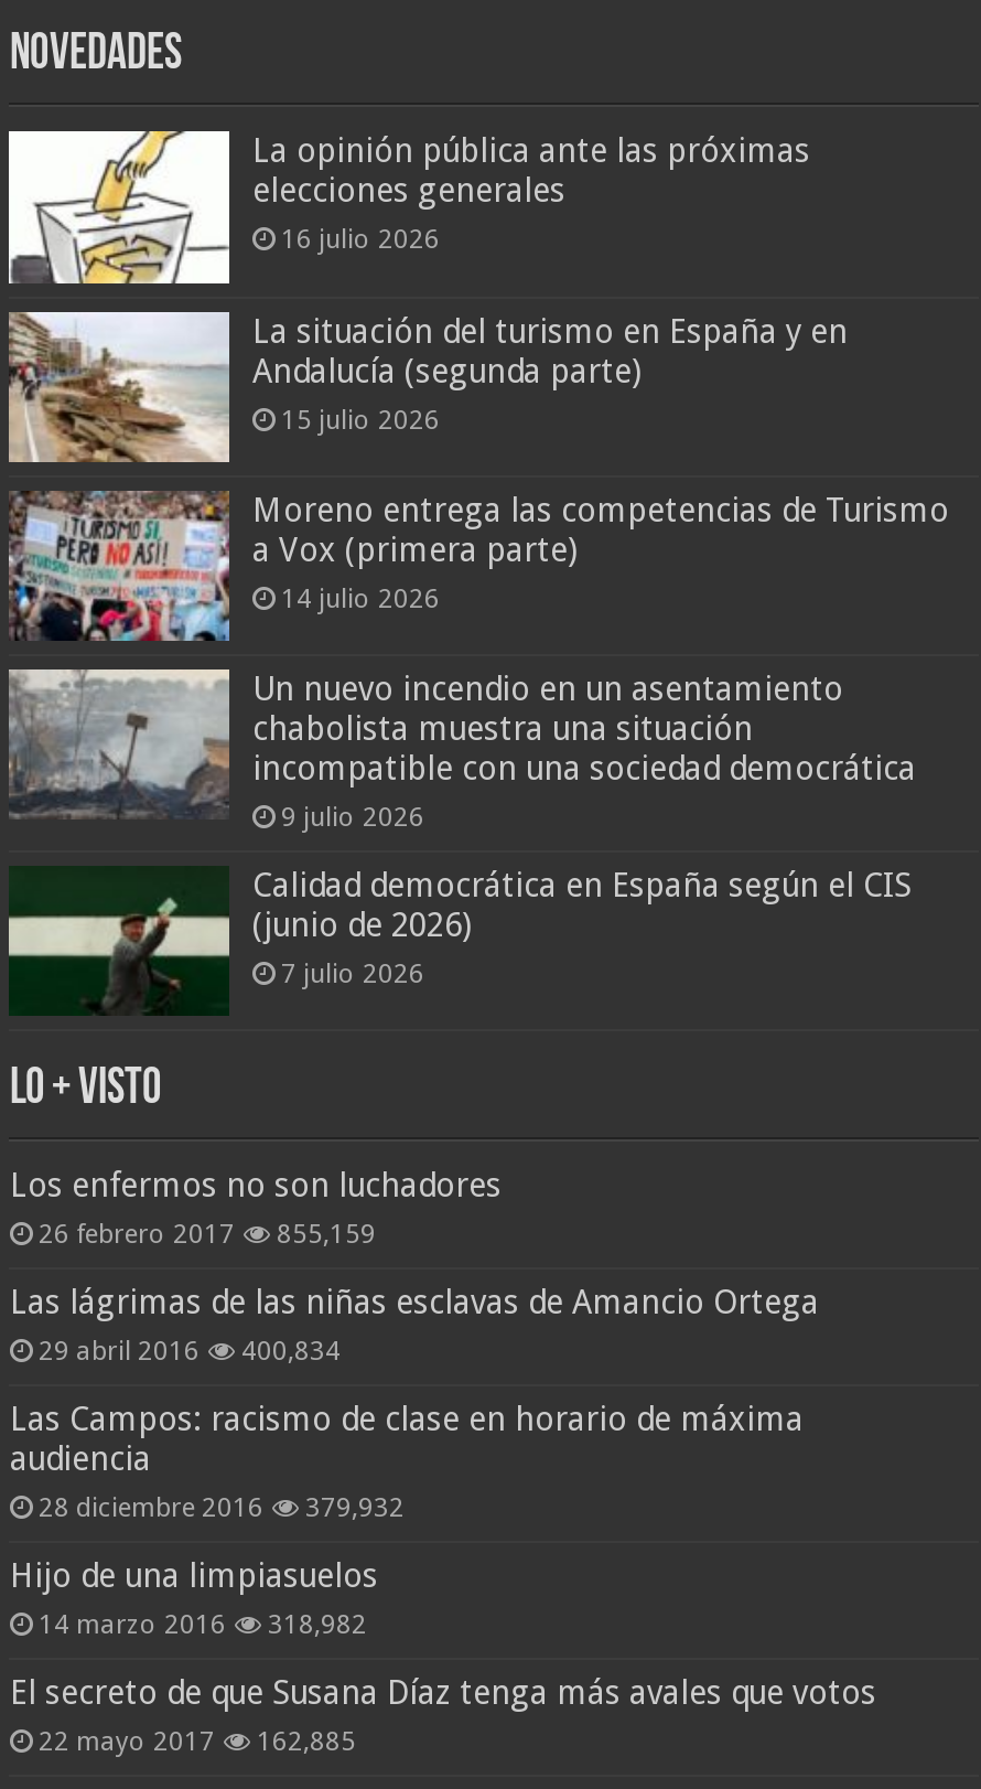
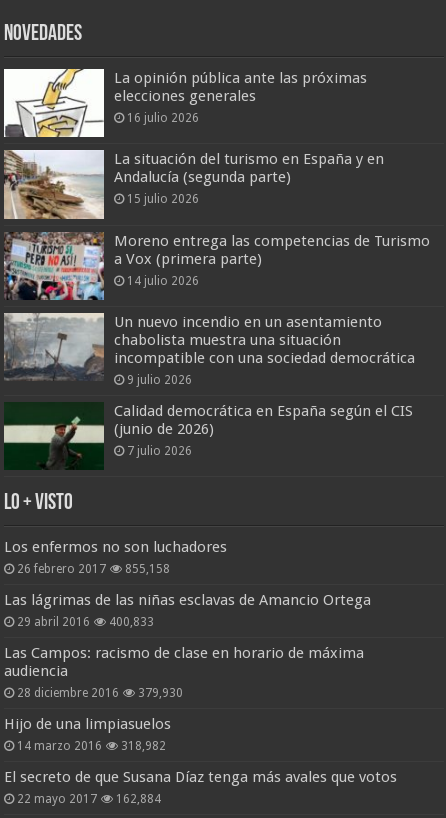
- 26 febrero 2017 855,159
+ 26 febrero 2017 855,158

- 29 abril 2016 400,834
+ 29 abril 2016 400,833

- 28 diciembre 2016 379,932
+ 28 diciembre 2016 379,930

- 22 mayo 2017 162,885
+ 22 mayo 2017 162,884
